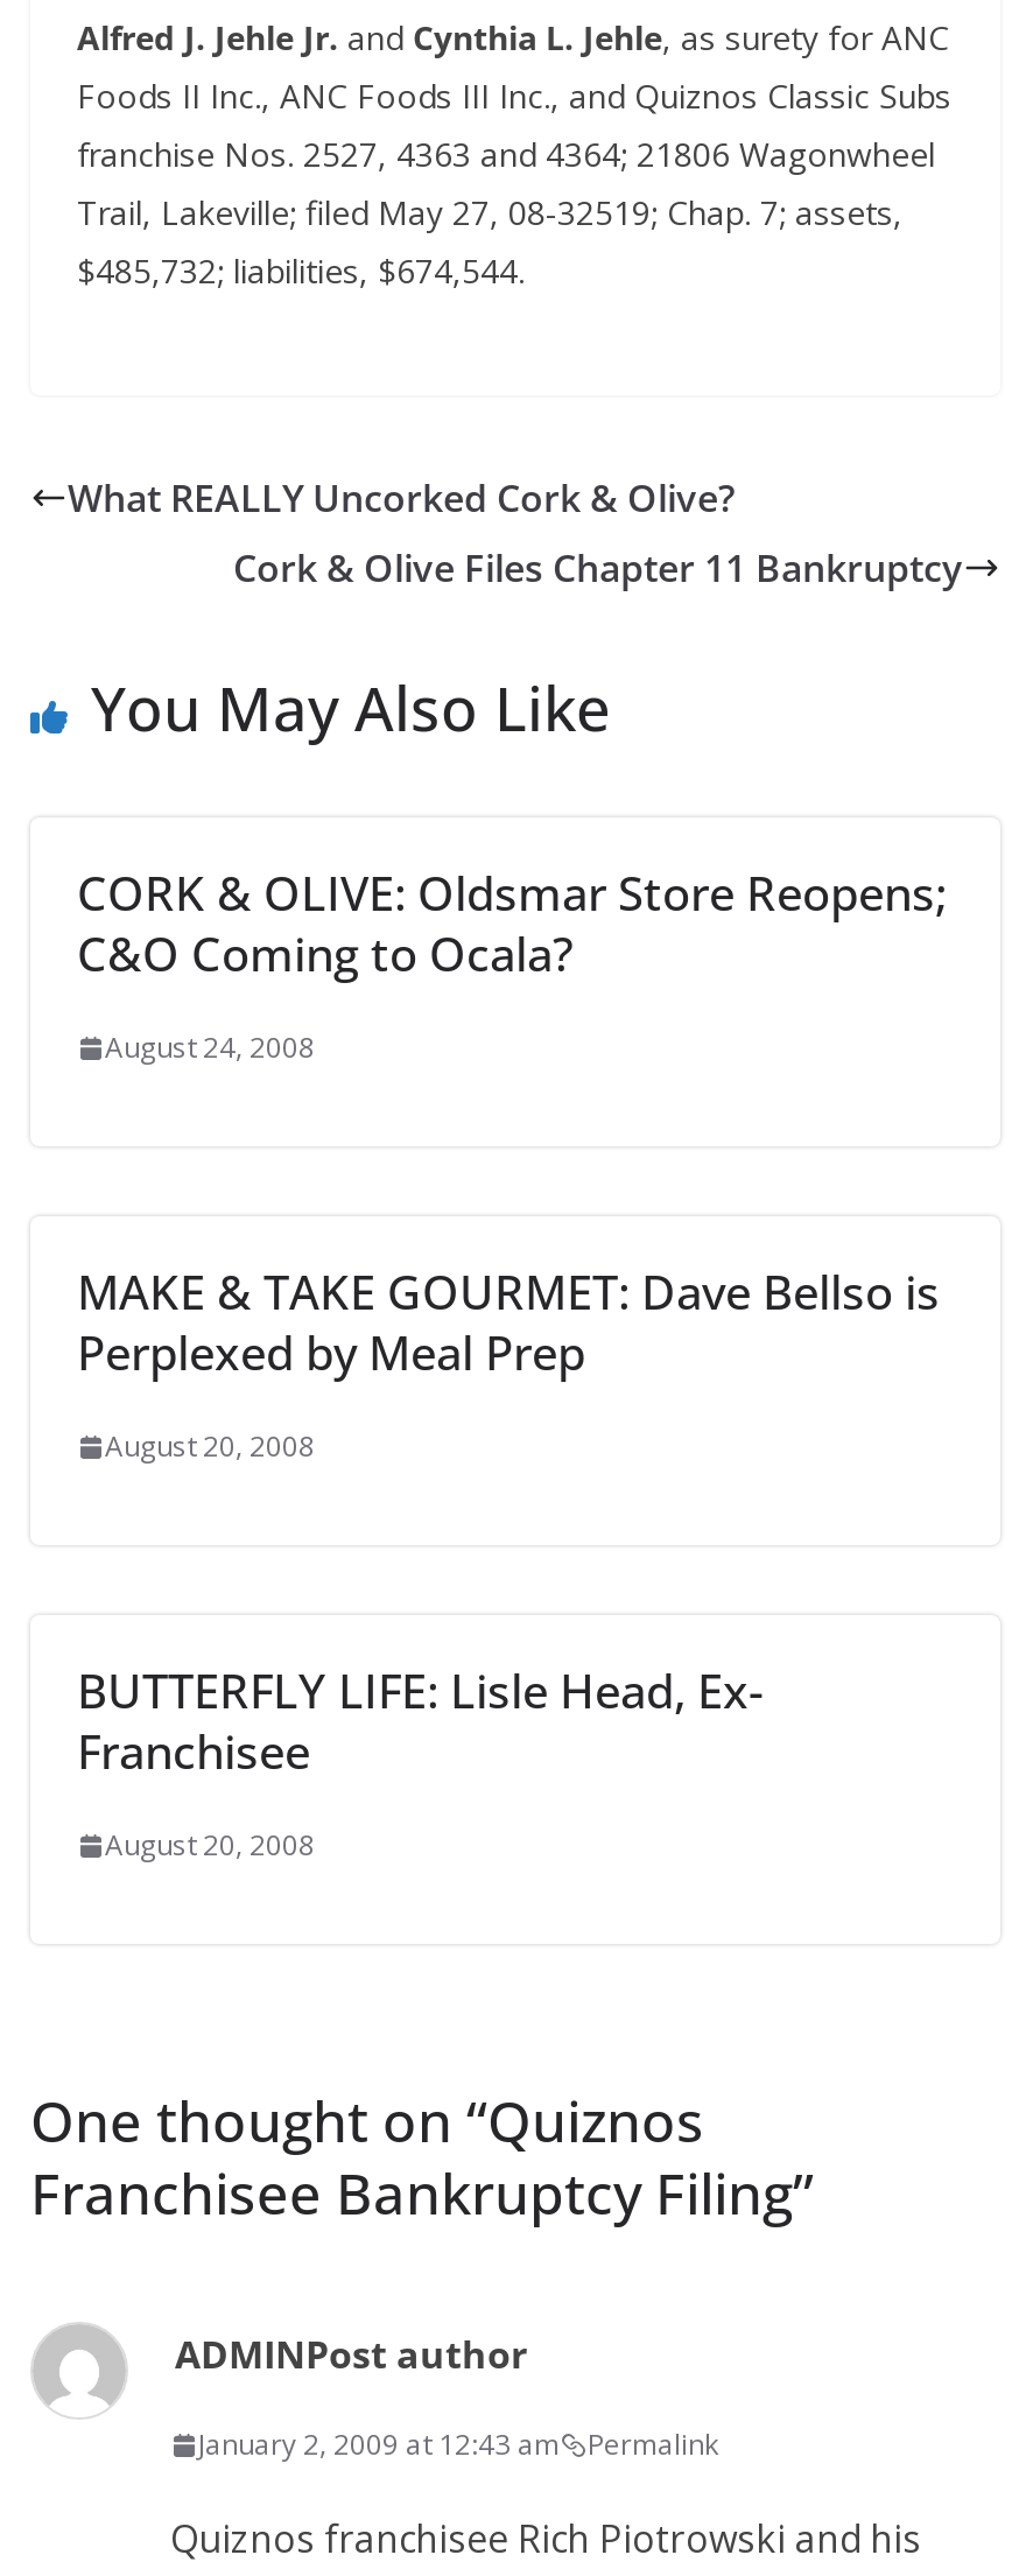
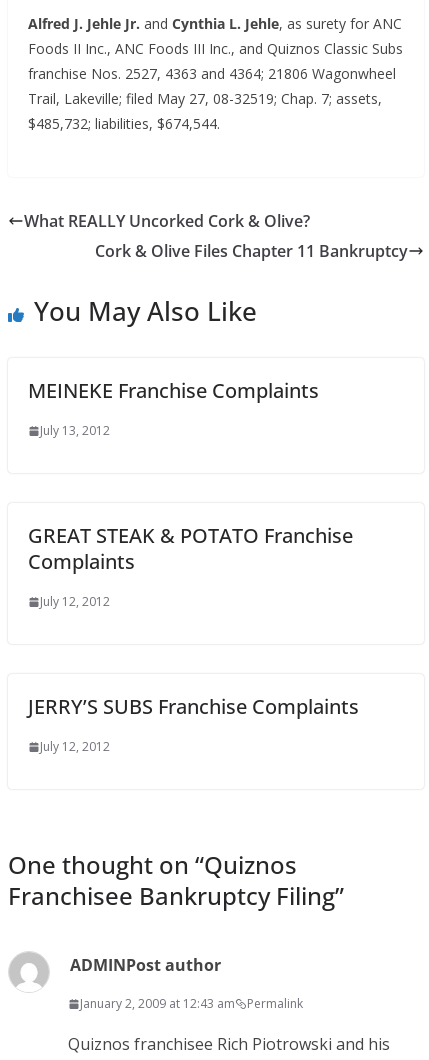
- CORK & OLIVE: Oldsmar Store Reopens;
- C&O Coming to Ocala?
+ MEINEKE Franchise Complaints

- August 24, 2008
+ July 13, 2012

- MAKE & TAKE GOURMET: Dave Bellso is
- Perplexed by Meal Prep
+ GREAT STEAK & POTATO Franchise
+ Complaints

- August 20, 2008
+ July 12, 2012

- BUTTERFLY LIFE: Lisle Head, Ex-
- Franchisee
+ JERRY’S SUBS Franchise Complaints

- August 20, 2008
+ July 12, 2012
